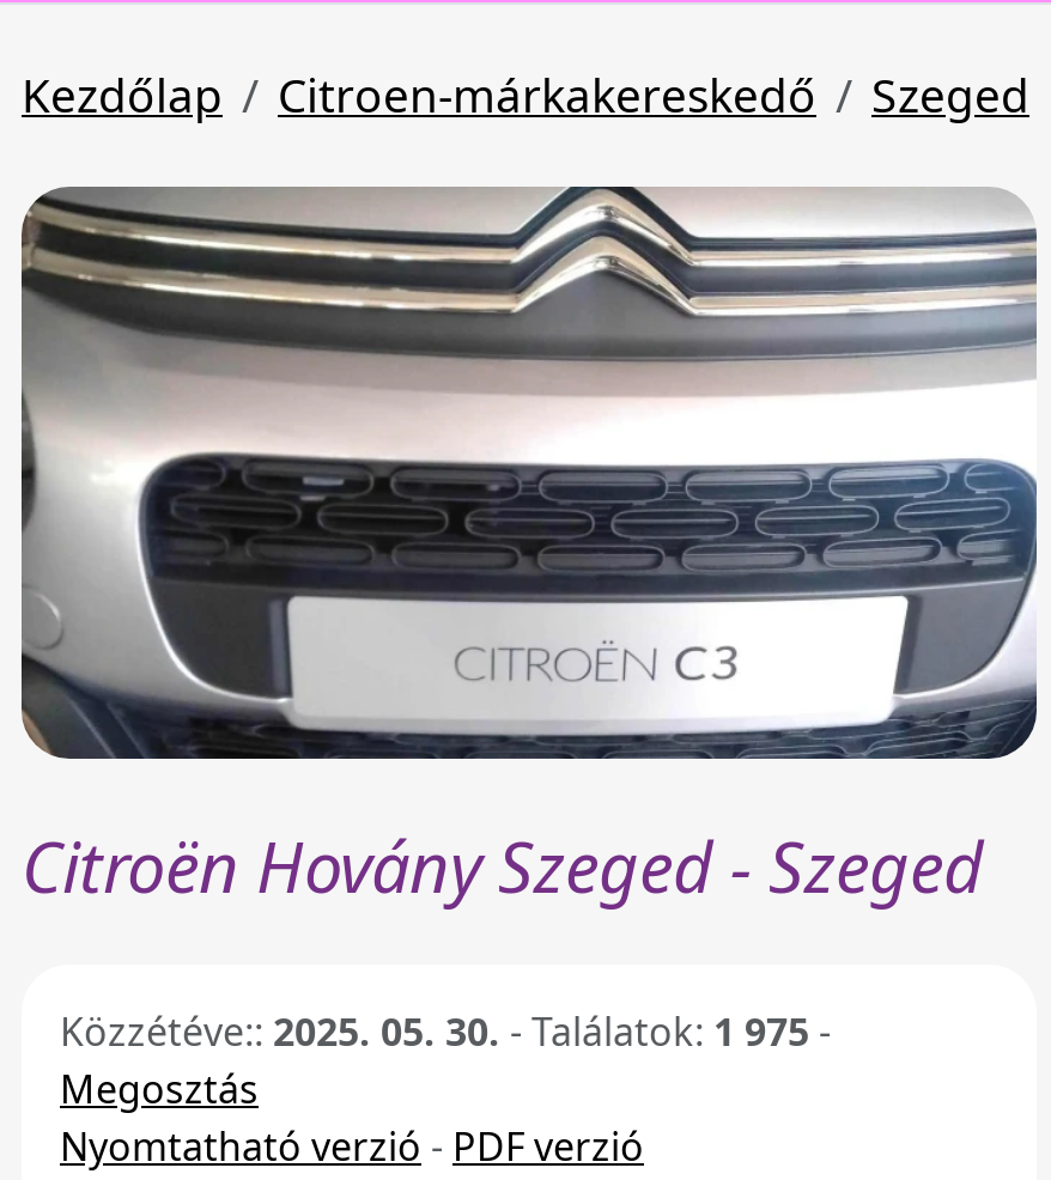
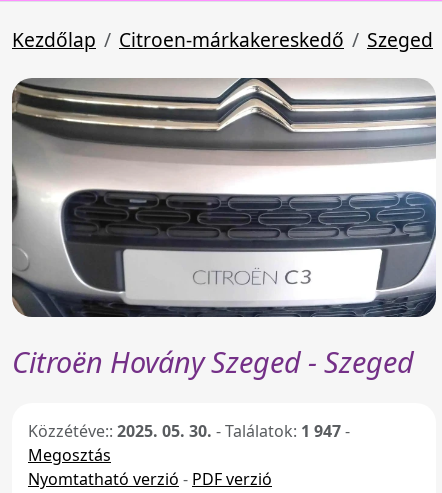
- Közzétéve:: 2025. 05. 30. - Találatok: 1 975 -
+ Közzétéve:: 2025. 05. 30. - Találatok: 1 947 -
